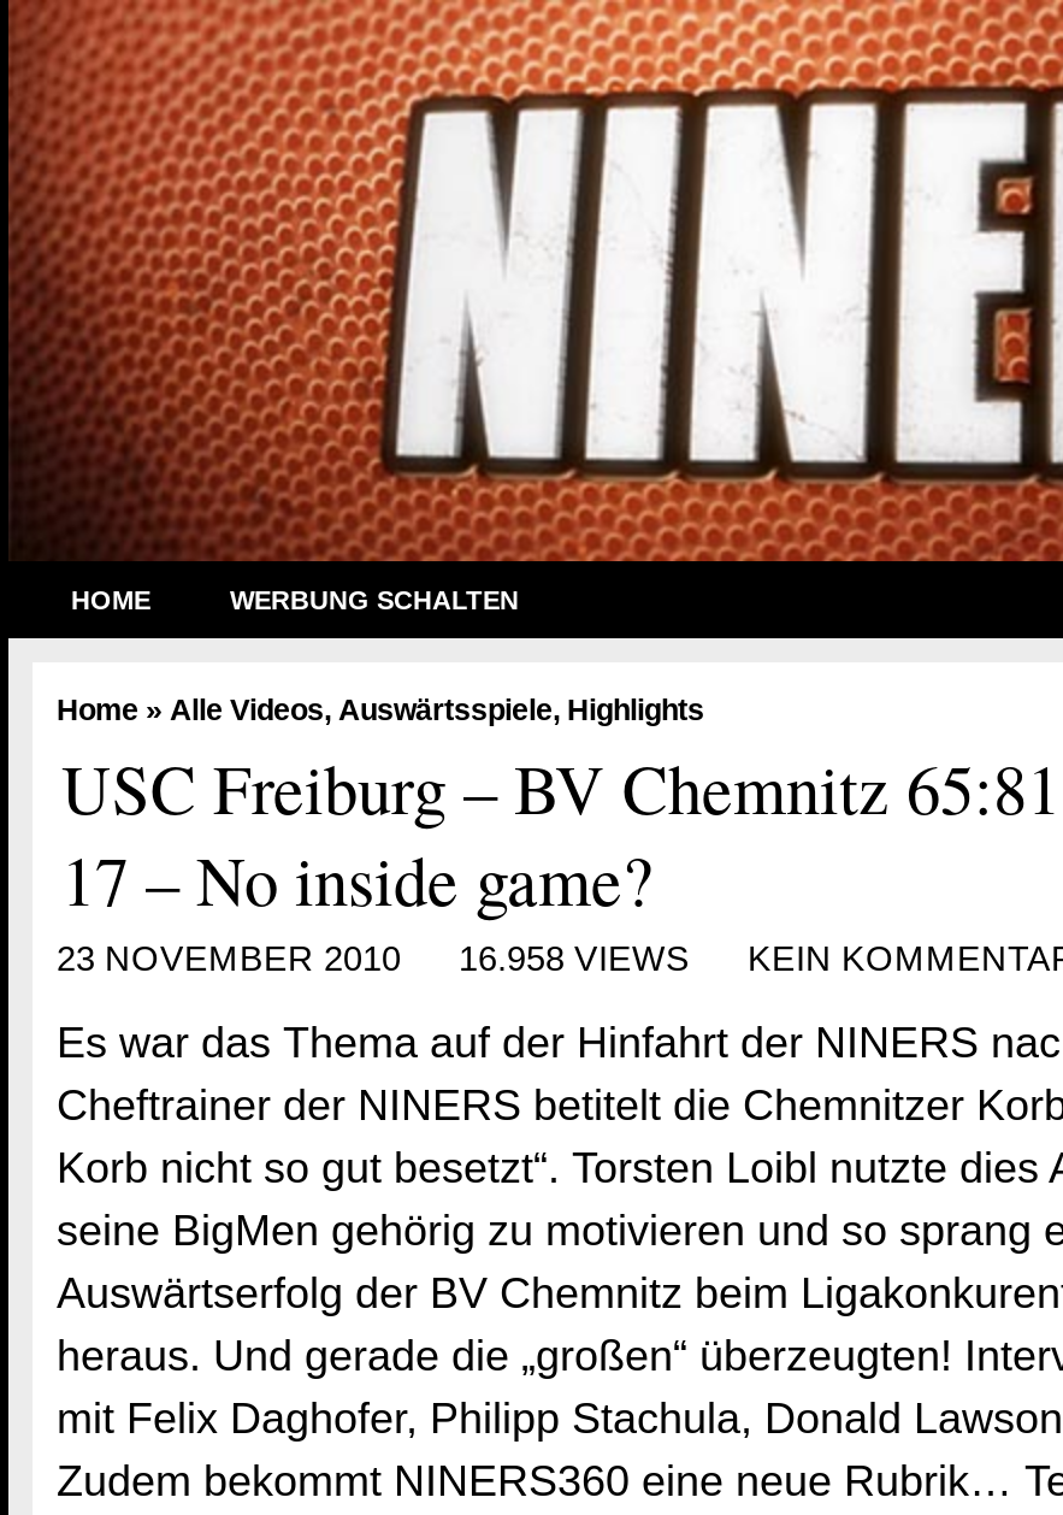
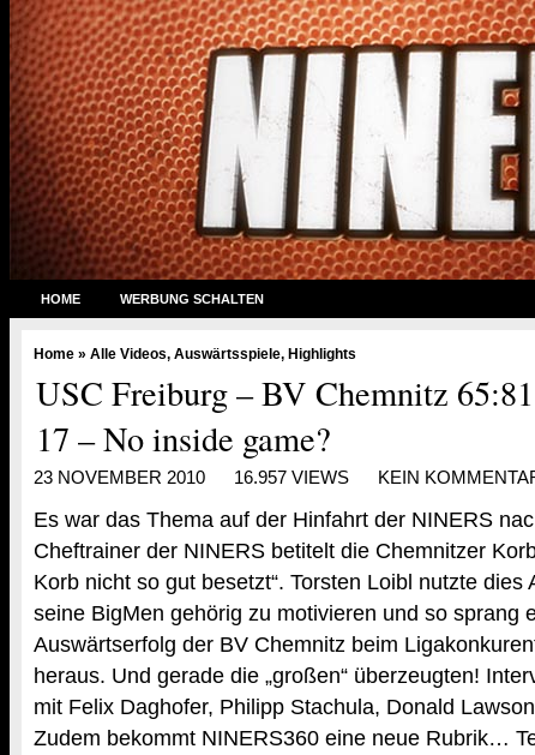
- 16.958 VIEWS
+ 16.957 VIEWS
